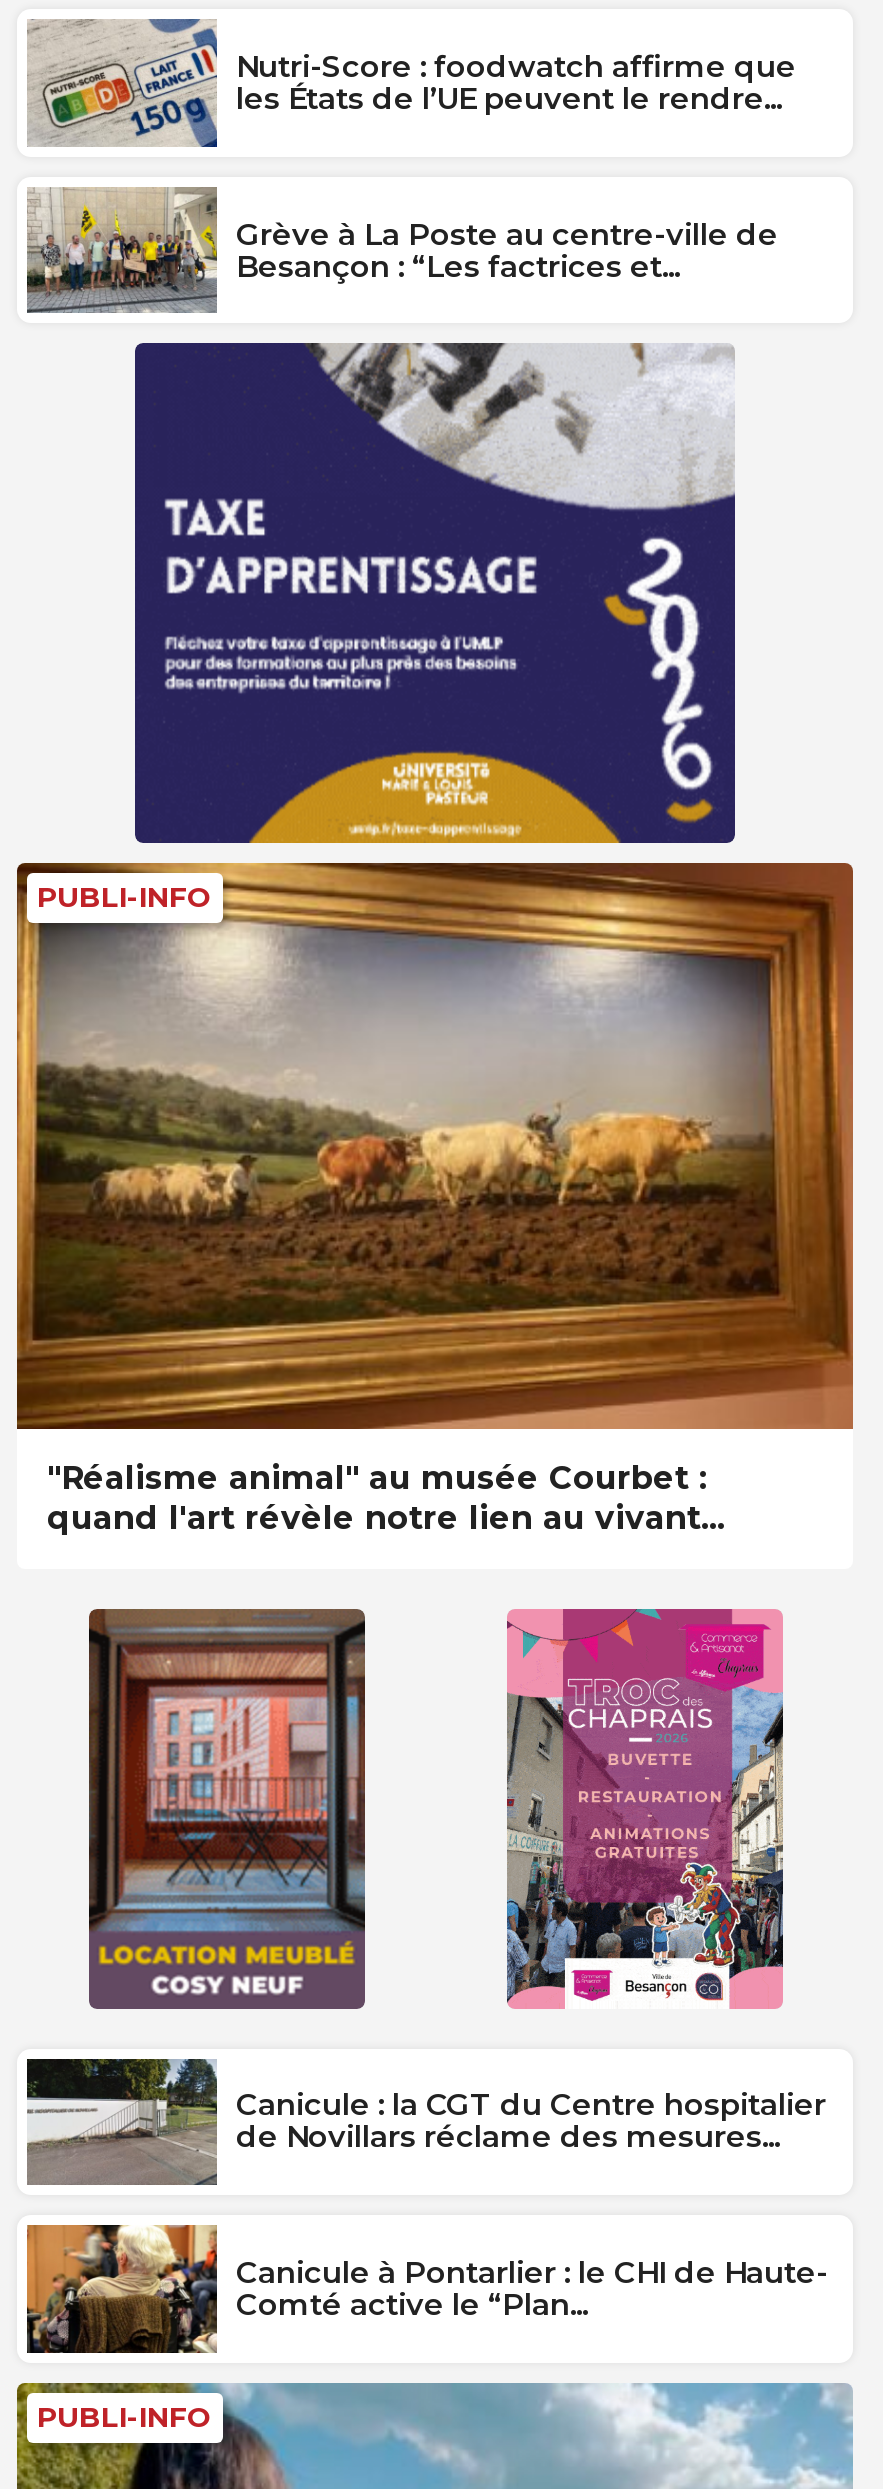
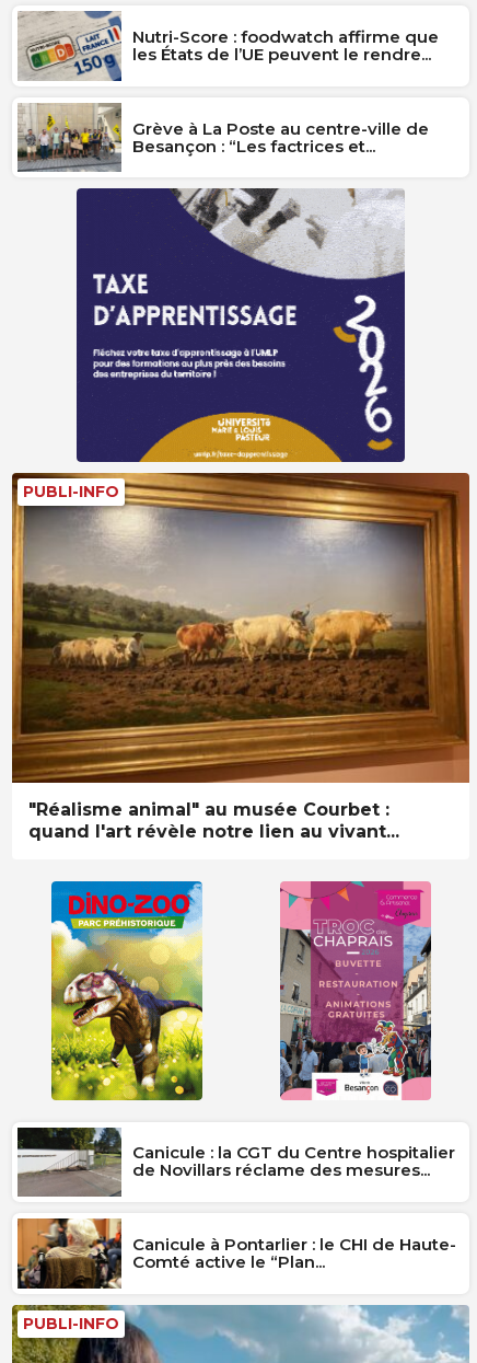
- [image]
+ [image]
